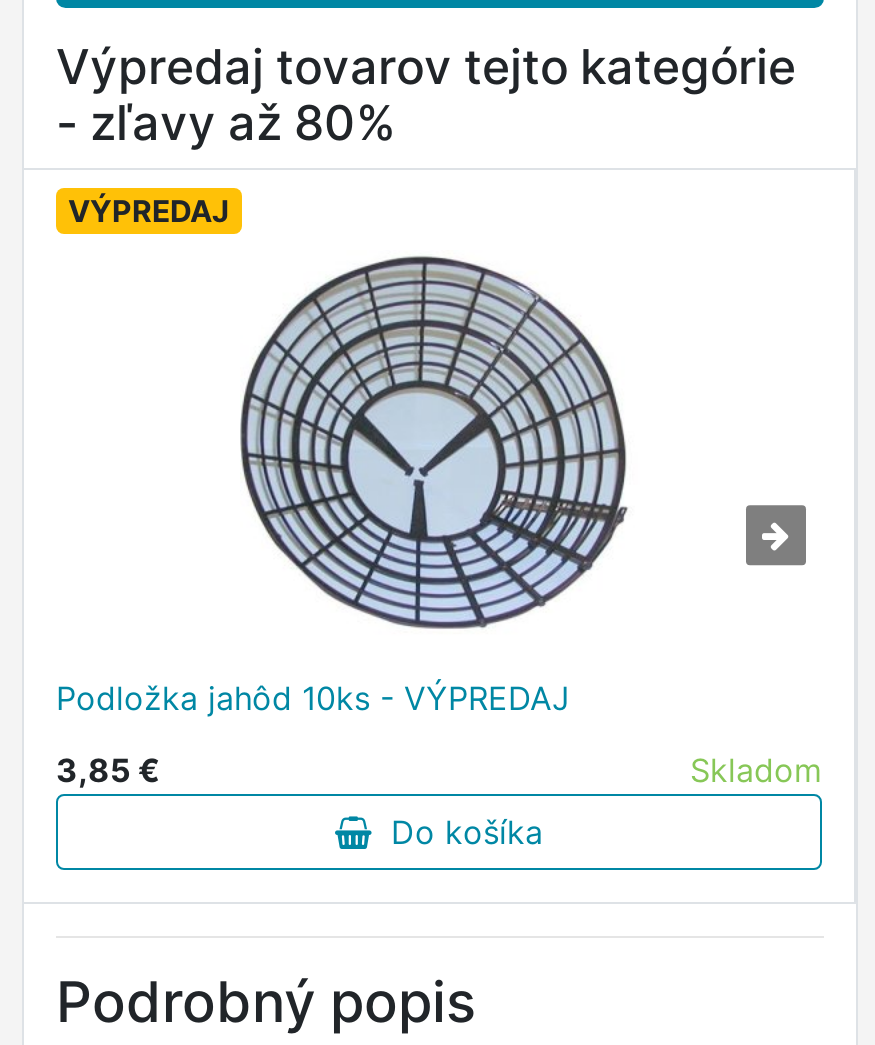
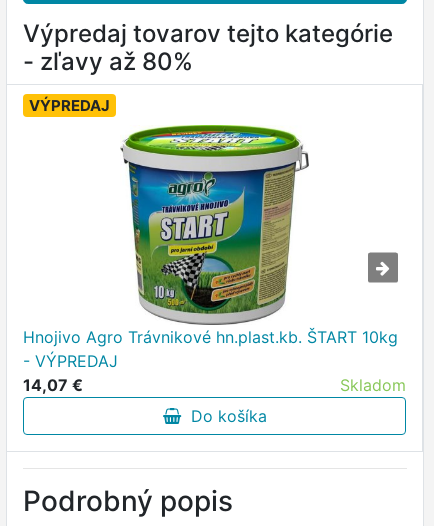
- [image]
- Podložka jahôd 10ks - VÝPREDAJ
- 3,85 €
+ [image]
+ Hnojivo Agro Trávnikové hn.plast.kb. ŠTART 10kg
+ - VÝPREDAJ
+ 14,07 €
